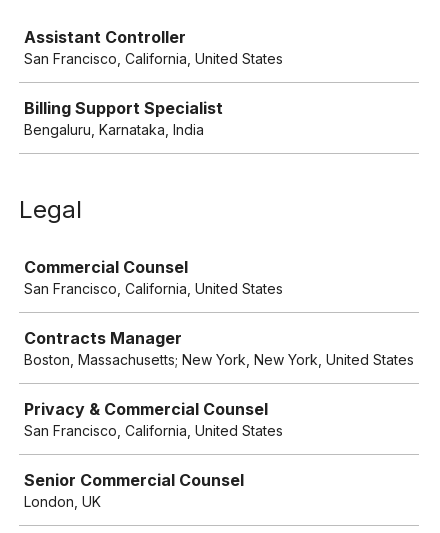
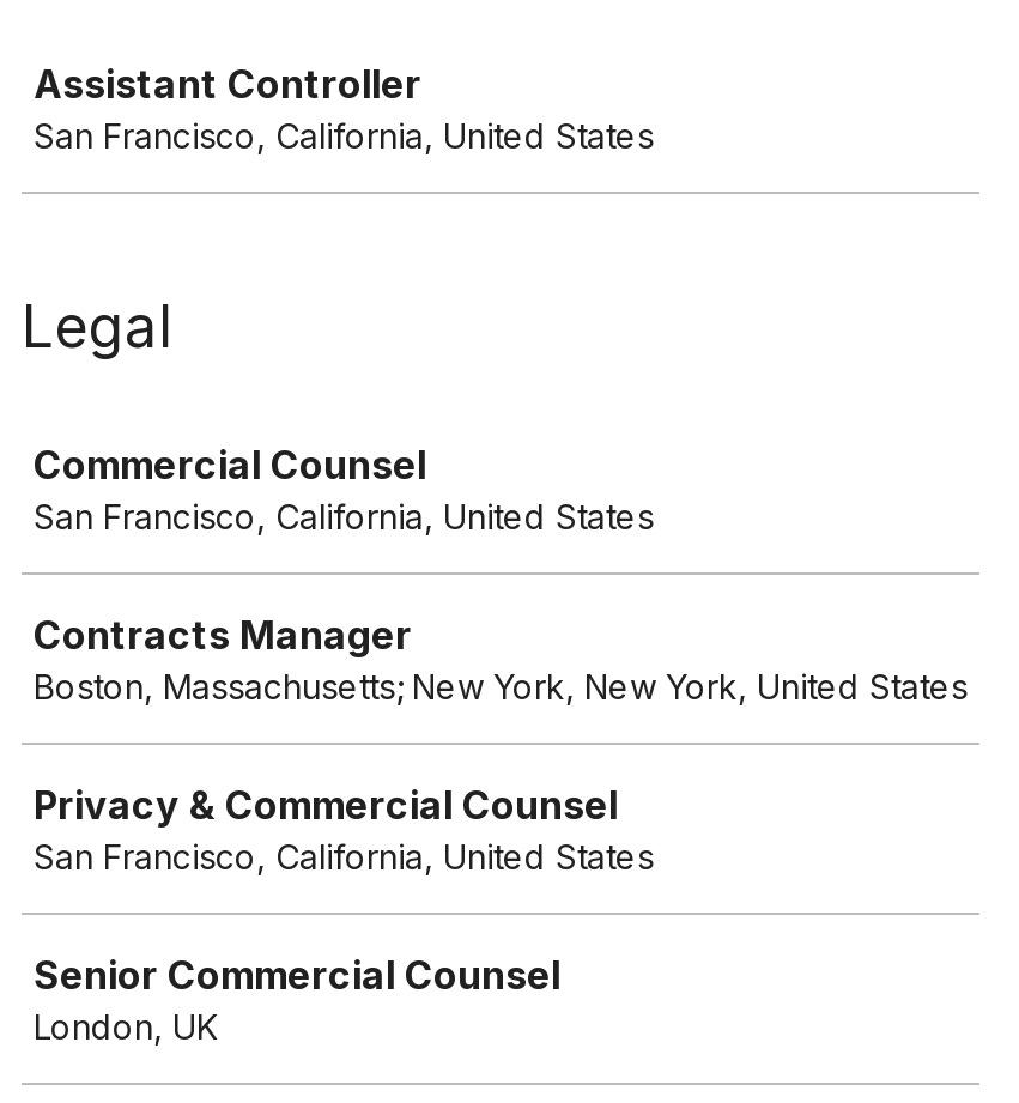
- Billing Support Specialist
- Bengaluru, Karnataka, India
